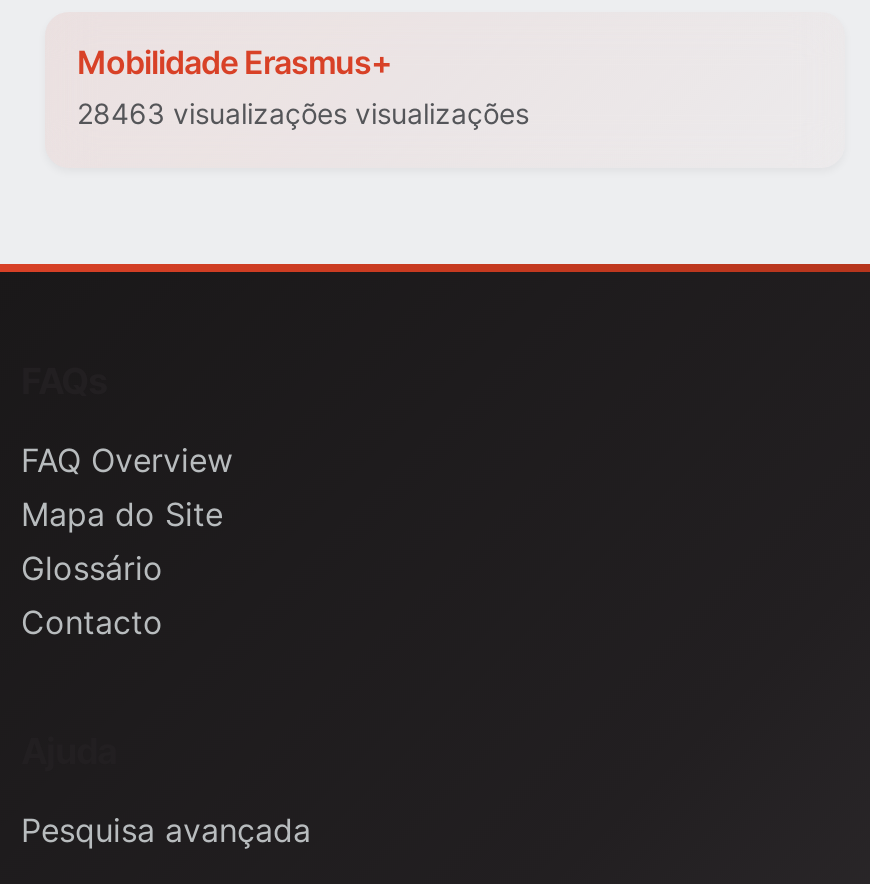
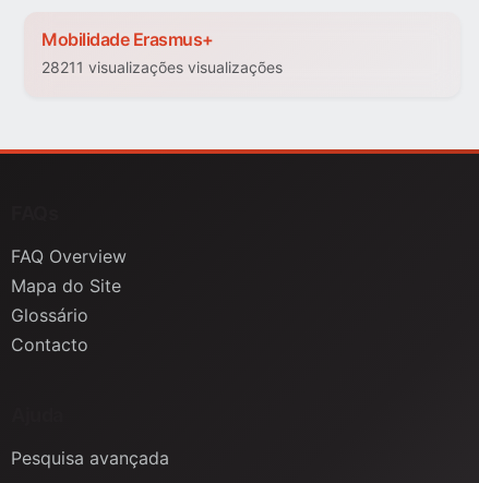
- 28463 visualizações visualizações
+ 28211 visualizações visualizações
